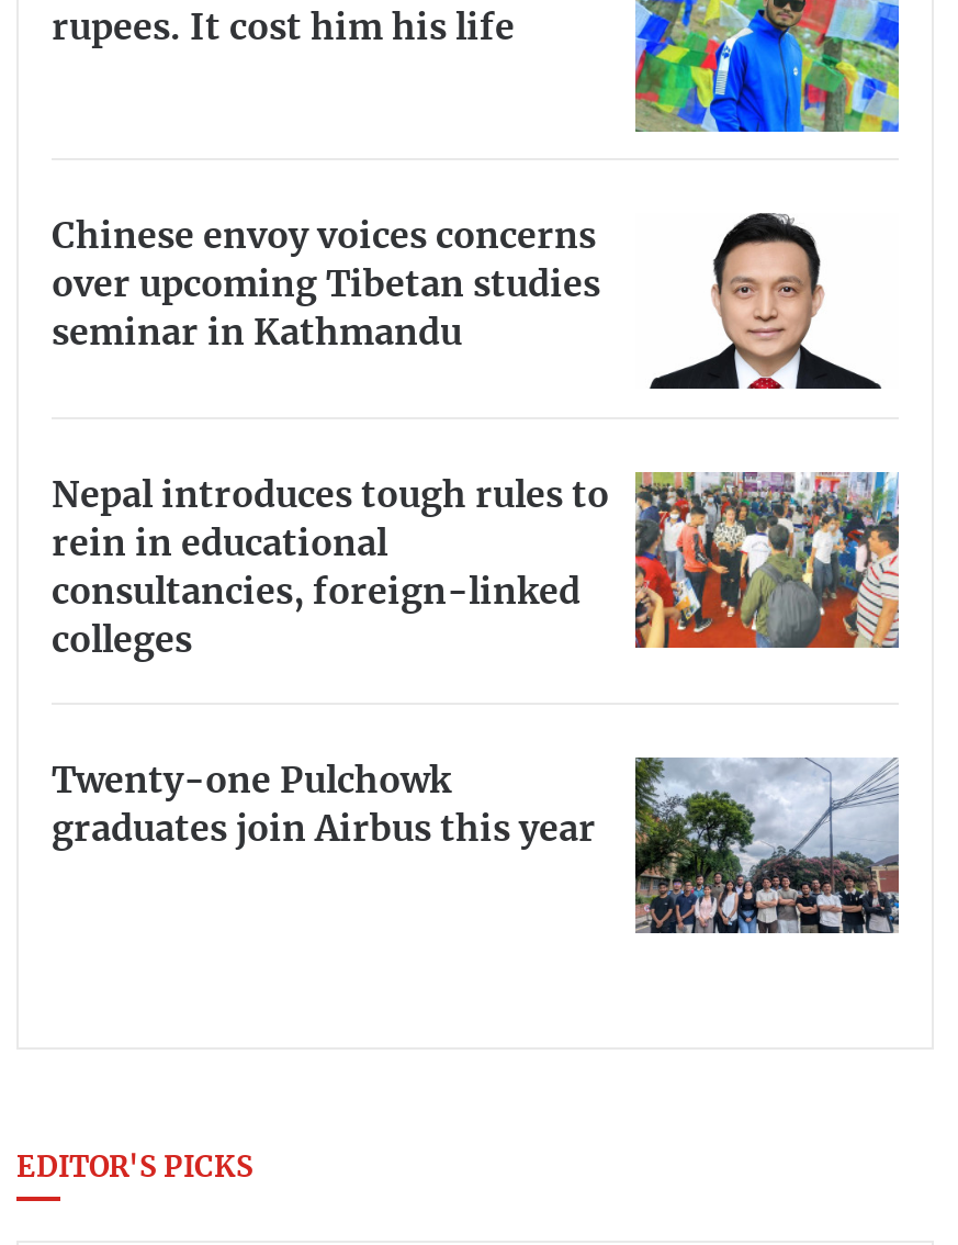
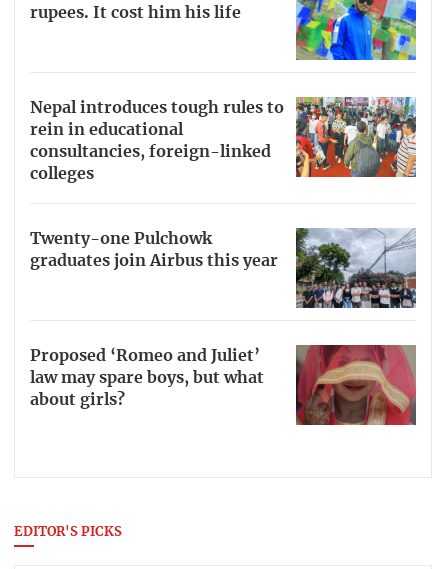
- [image]
- Chinese envoy voices concerns
- over upcoming Tibetan studies
- seminar in Kathmandu

moved up: [image] | Nepal introduces tough rules to | rein in educational | consultancies, foreign-linked | colleges | Twenty-one Pulchowk | graduates join Airbus this year

+ [image]
+ Proposed ‘Romeo and Juliet’
+ law may spare boys, but what
+ about girls?
